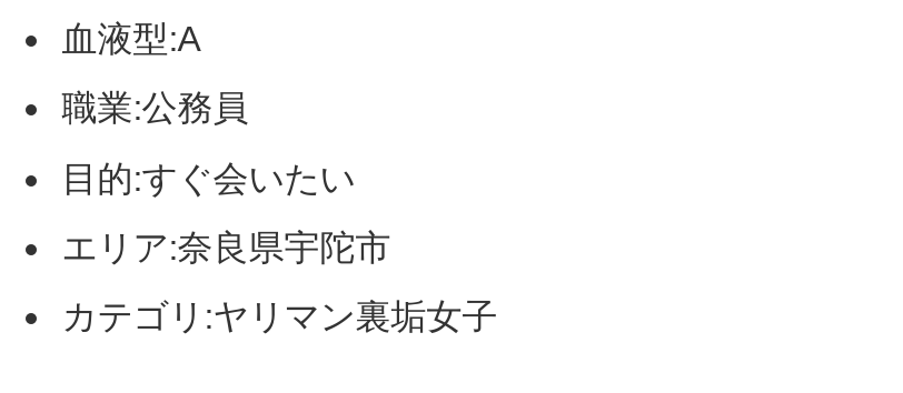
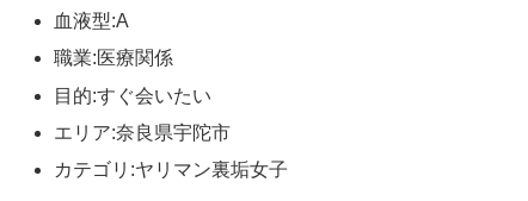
- 職業:公務員
+ 職業:医療関係
